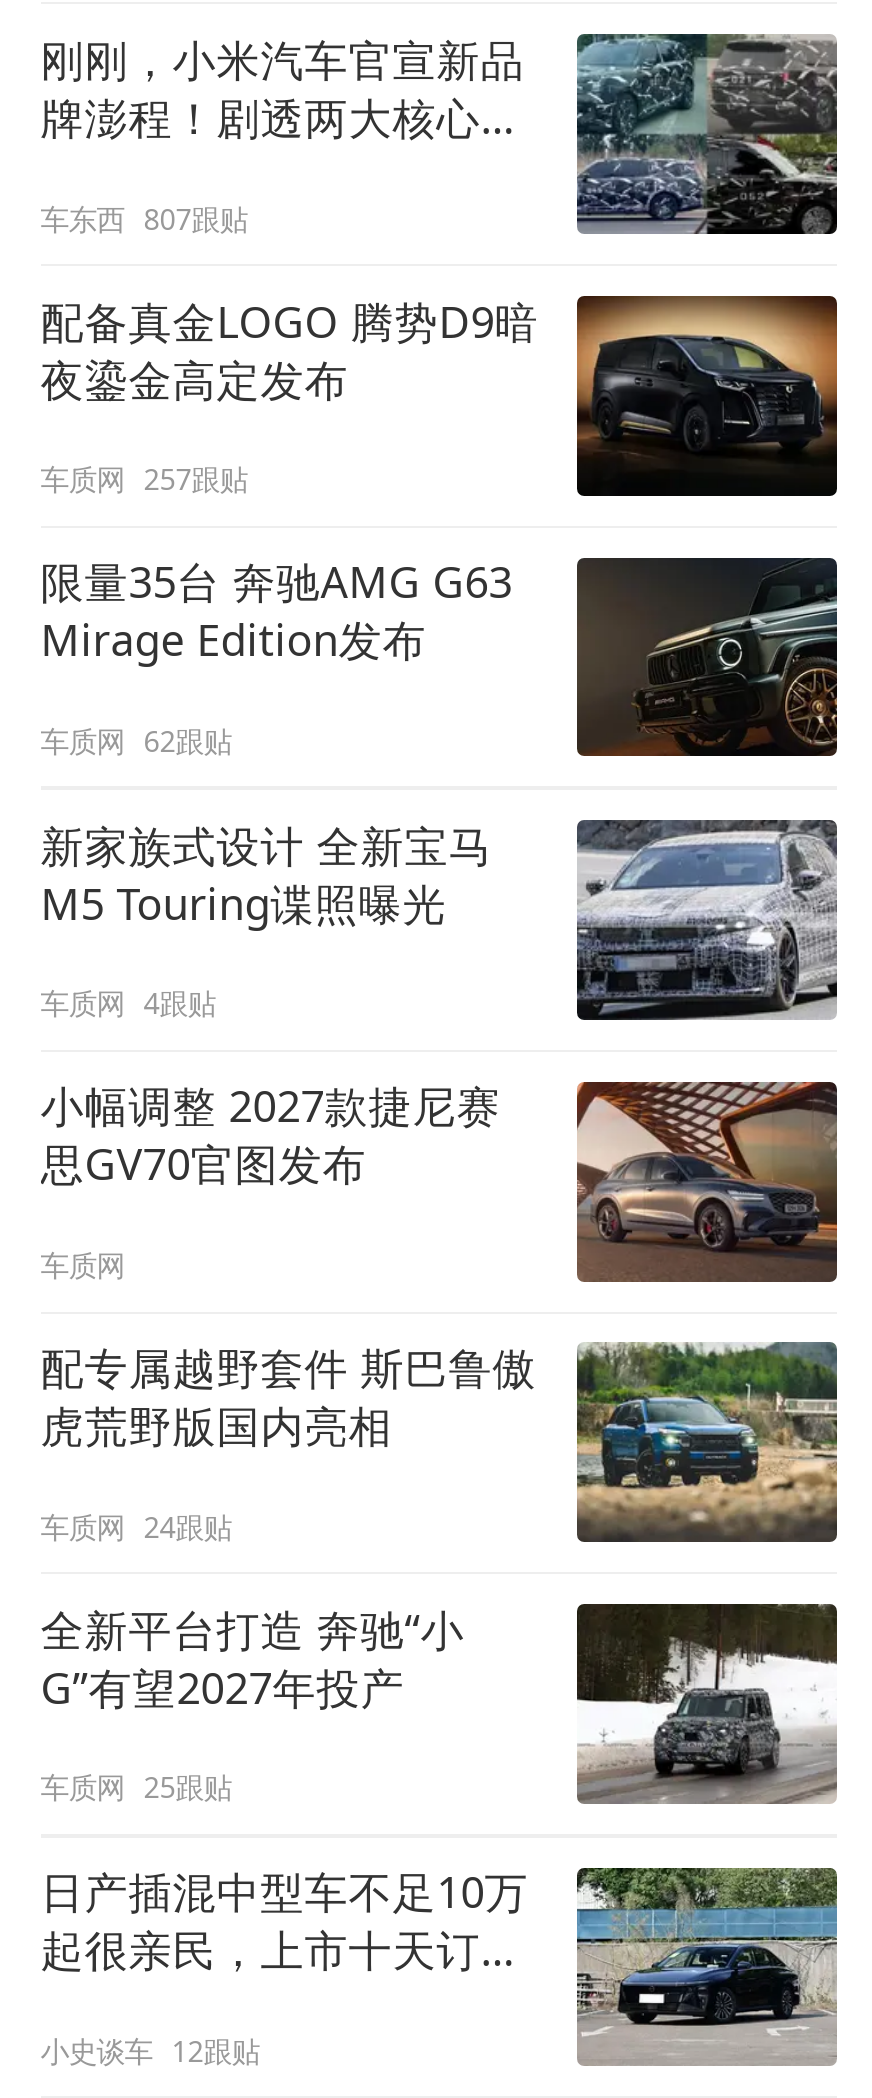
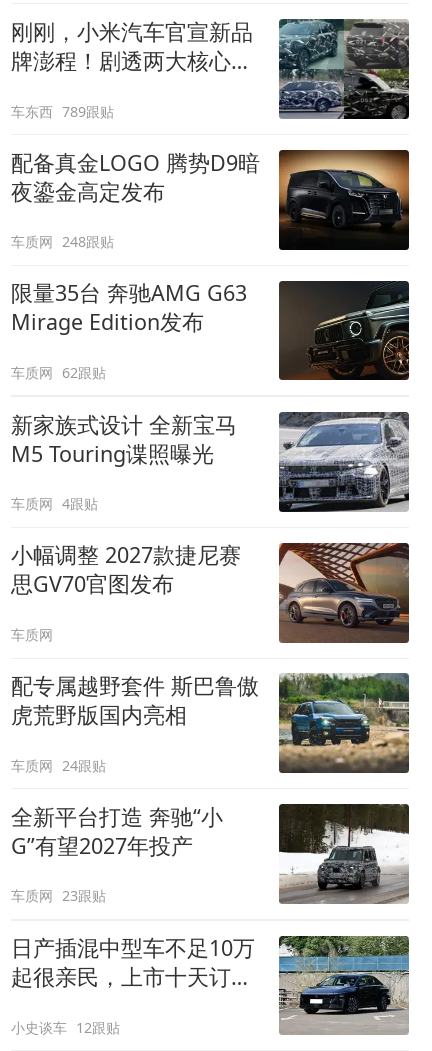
- 车东西 807跟贴
+ 车东西 789跟贴

- 车质网 257跟贴
+ 车质网 248跟贴

- 车质网 25跟贴
+ 车质网 23跟贴
